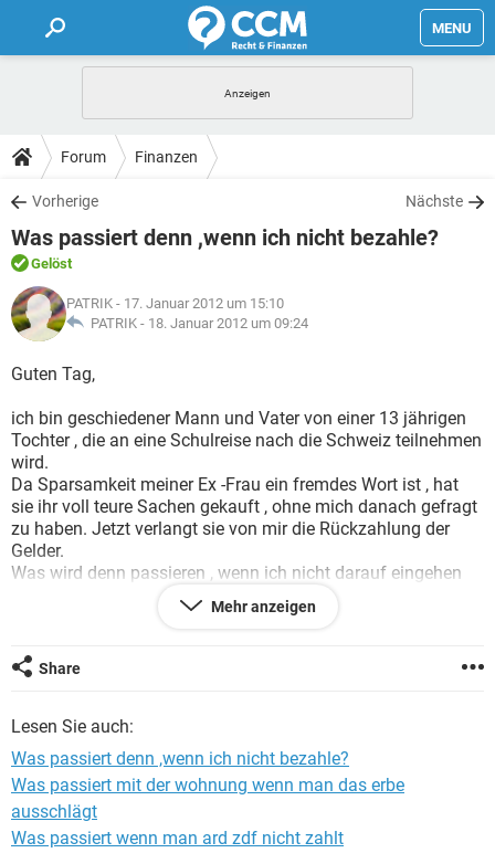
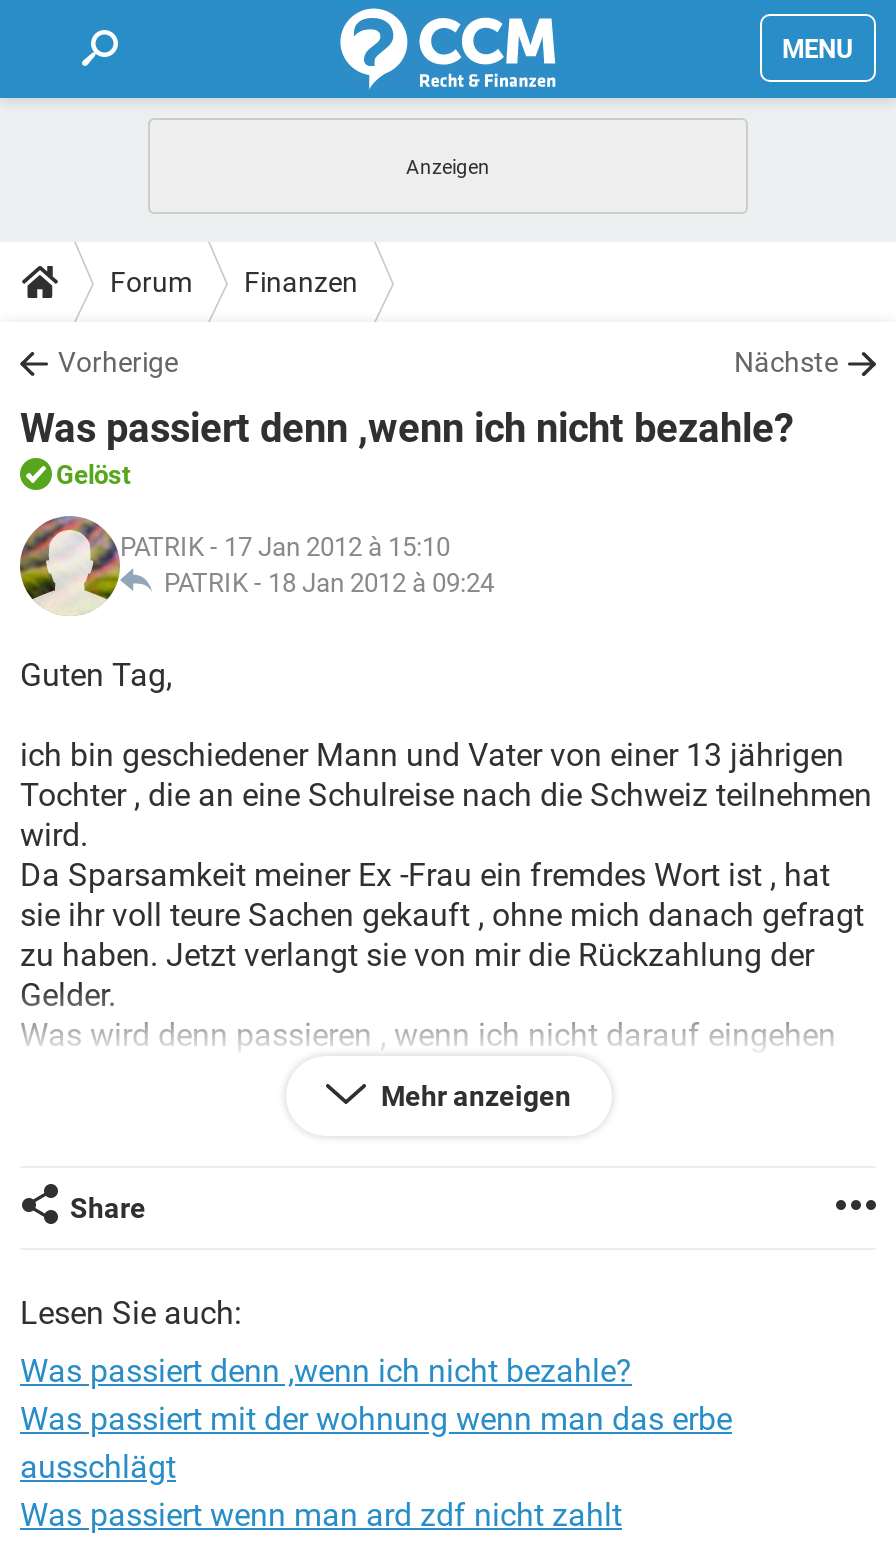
- PATRIK - 17. Januar 2012 um 15:10
+ PATRIK - 17 Jan 2012 à 15:10

- PATRIK - 18. Januar 2012 um 09:24
+ PATRIK - 18 Jan 2012 à 09:24
